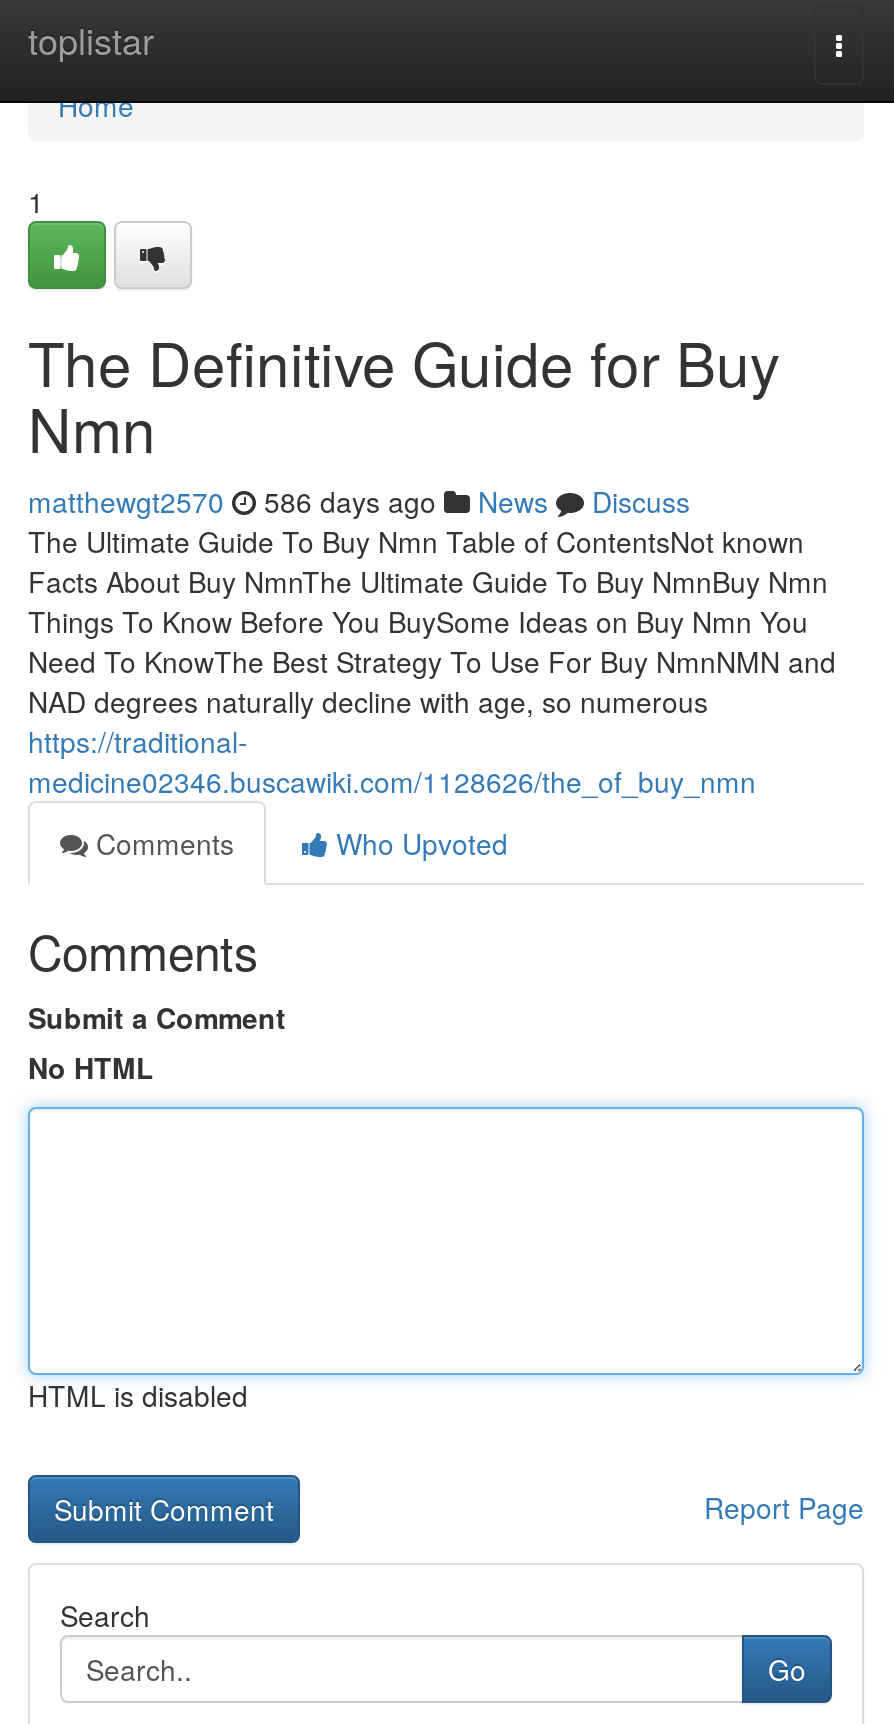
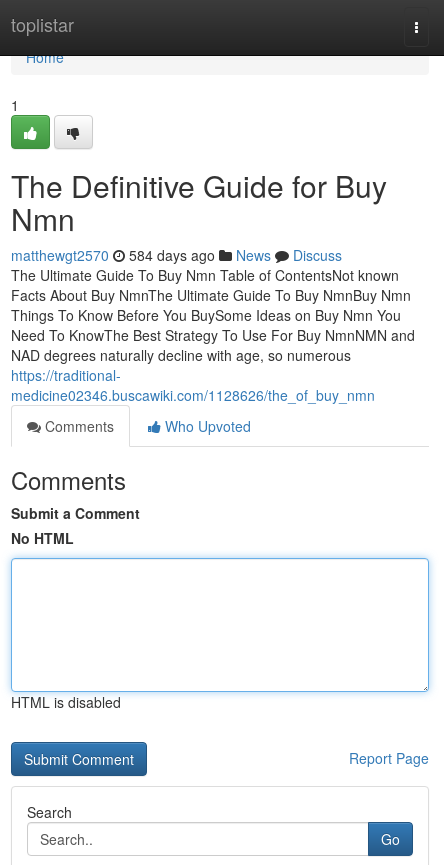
- matthewgt2570 586 days ago News Discuss
+ matthewgt2570 584 days ago News Discuss
